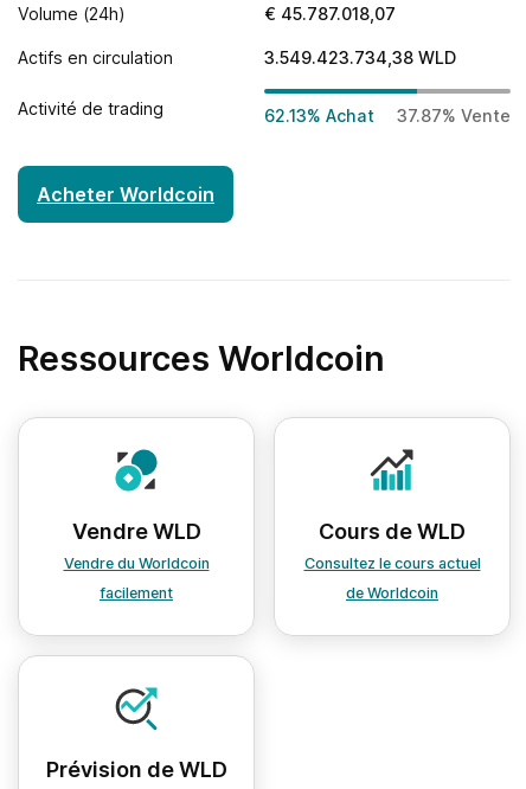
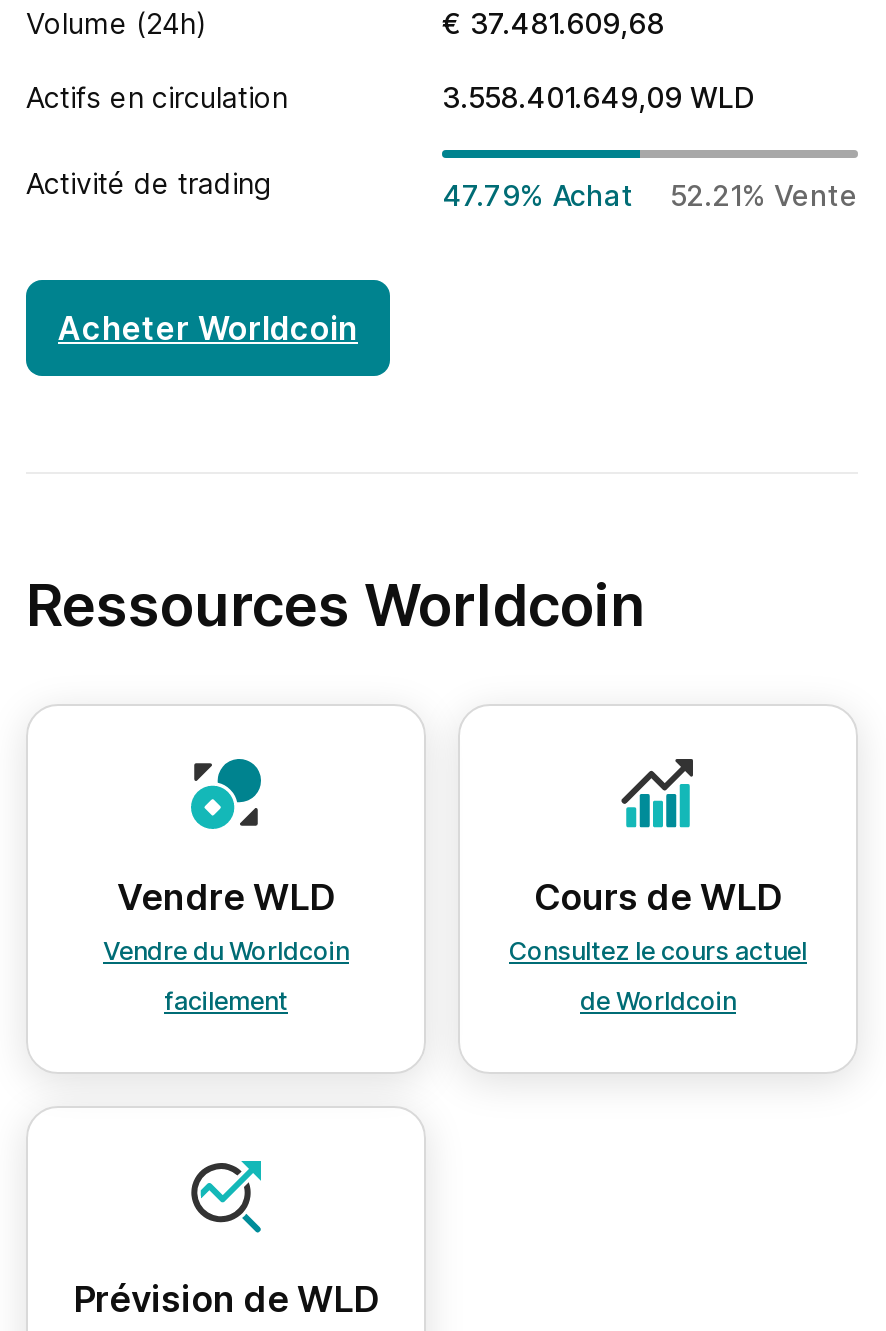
- €45.787.018,07
+ €37.481.609,68

- 3.549.423.734,38 WLD
+ 3.558.401.649,09 WLD

- 62.13% Achat
+ 47.79% Achat

- 37.87% Vente
+ 52.21% Vente
